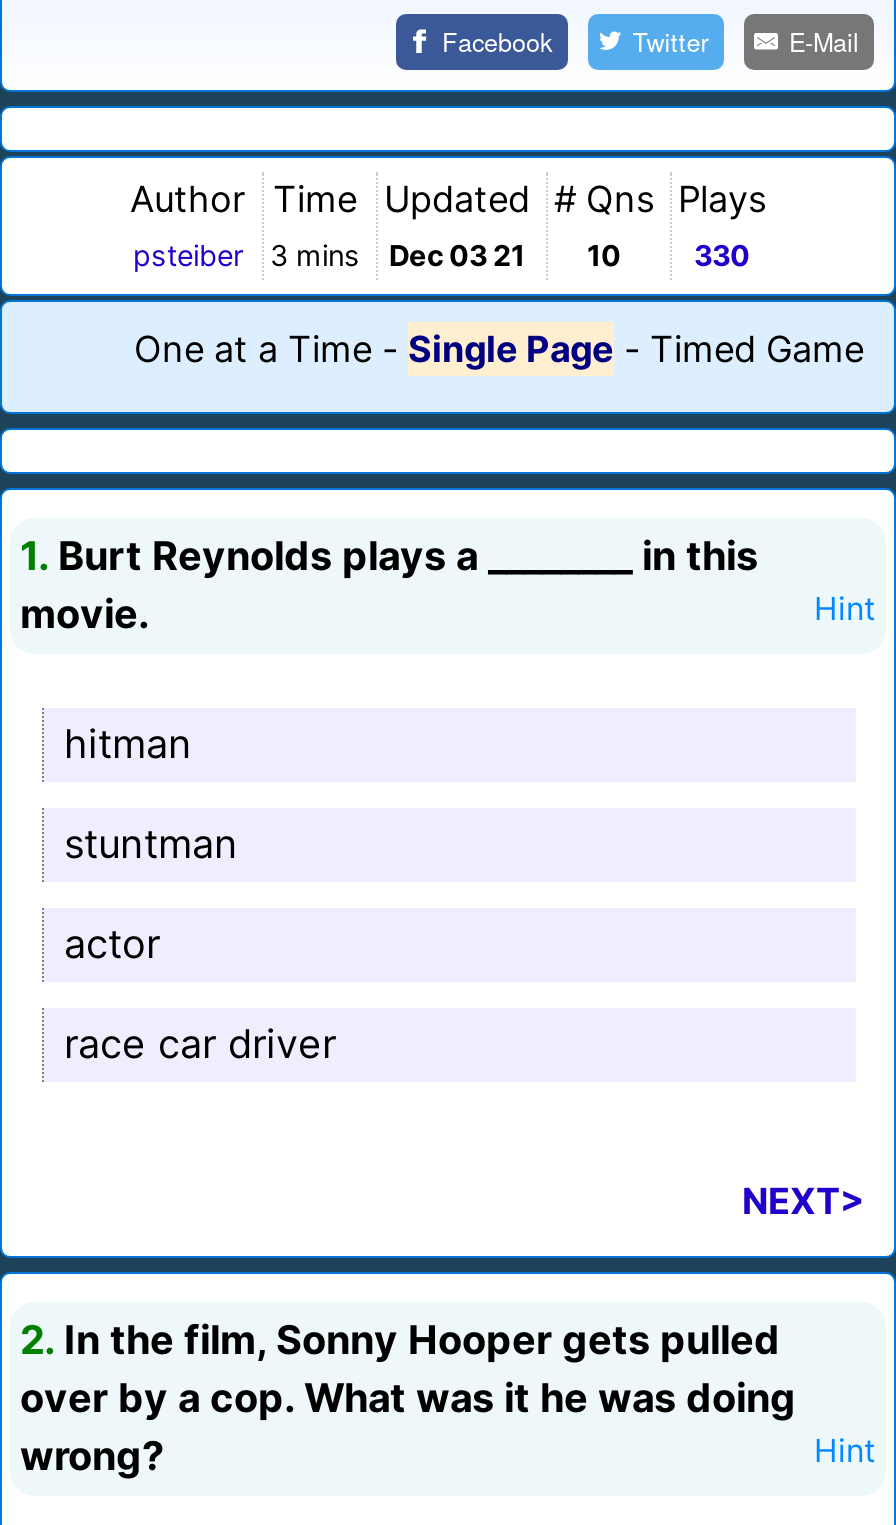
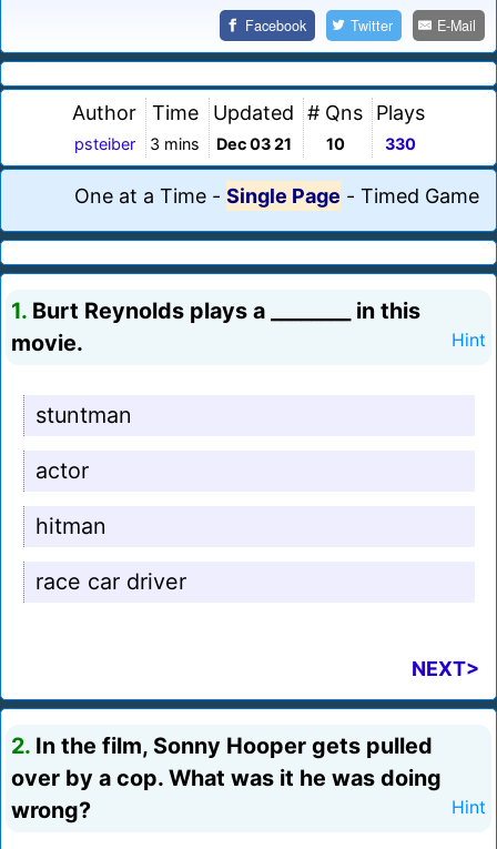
moved down: hitman

moved up: stuntman | actor
